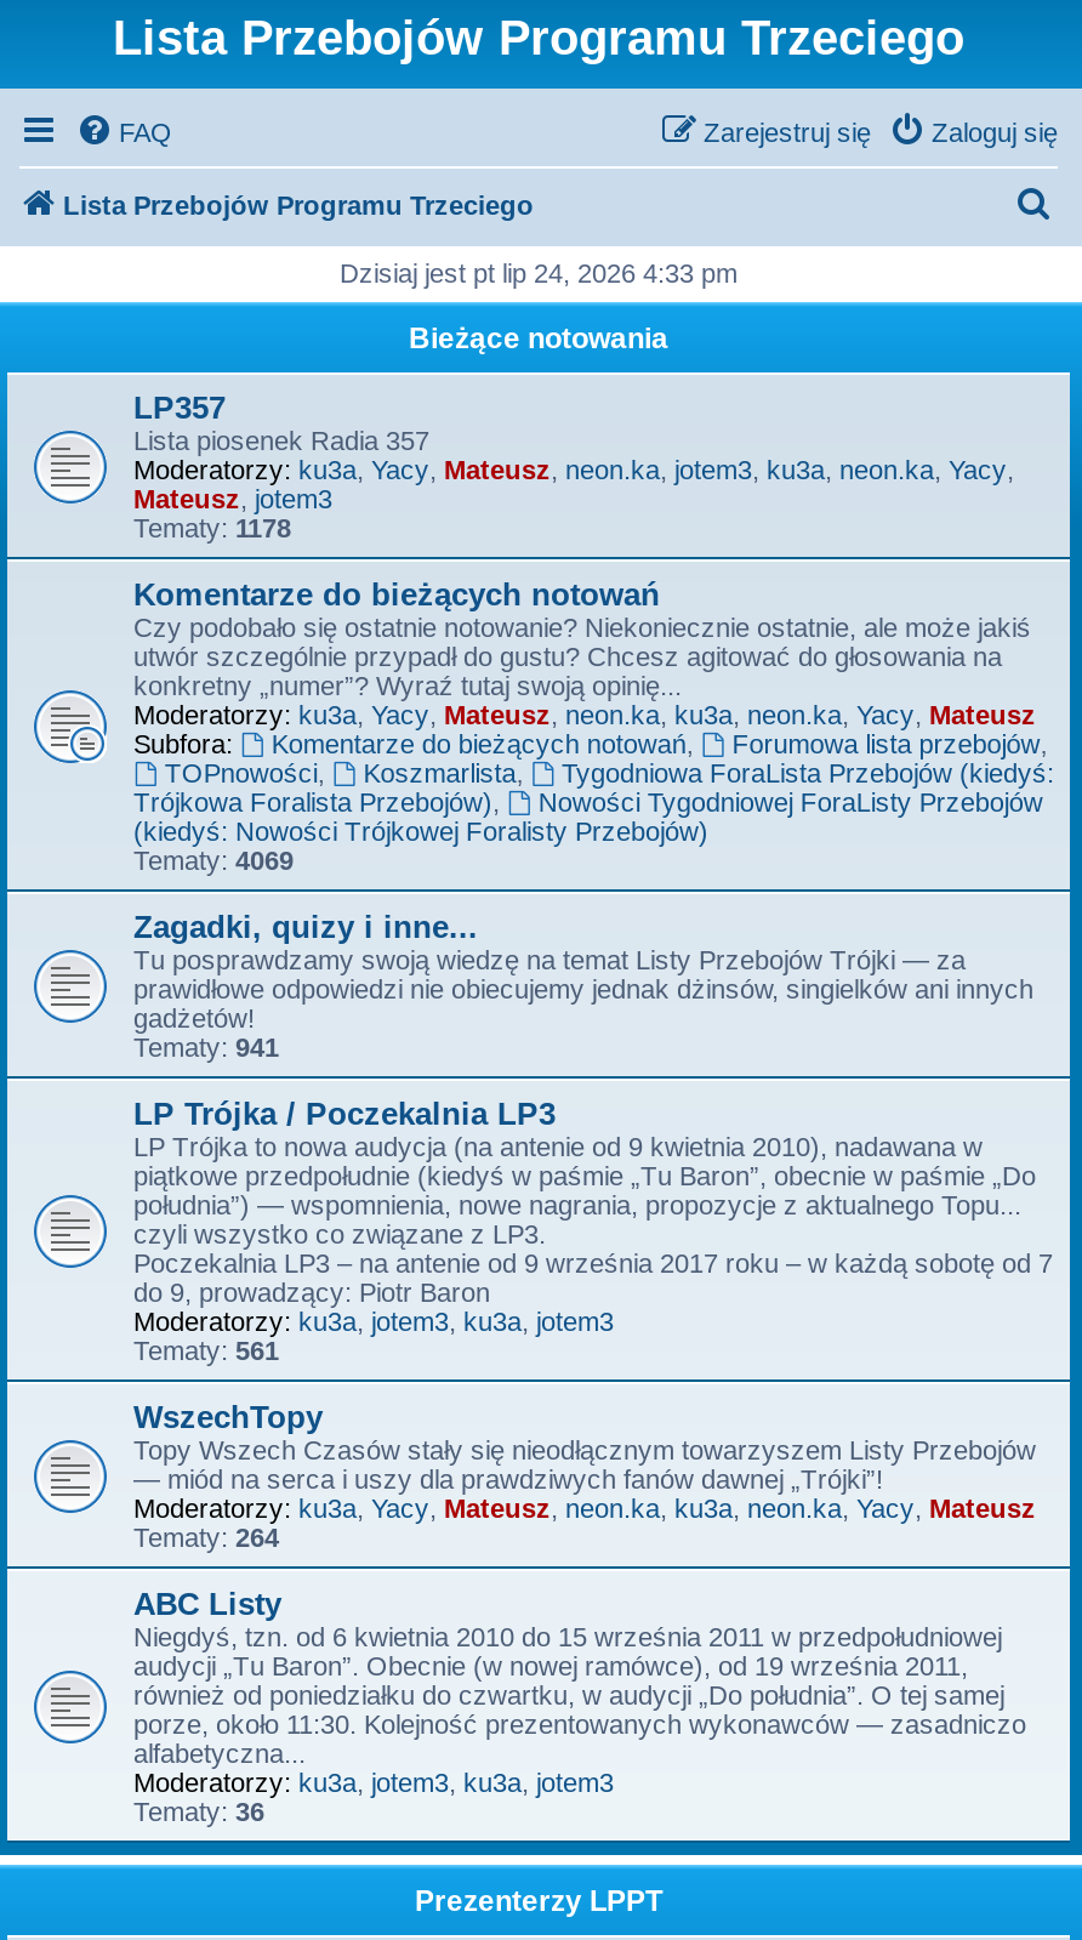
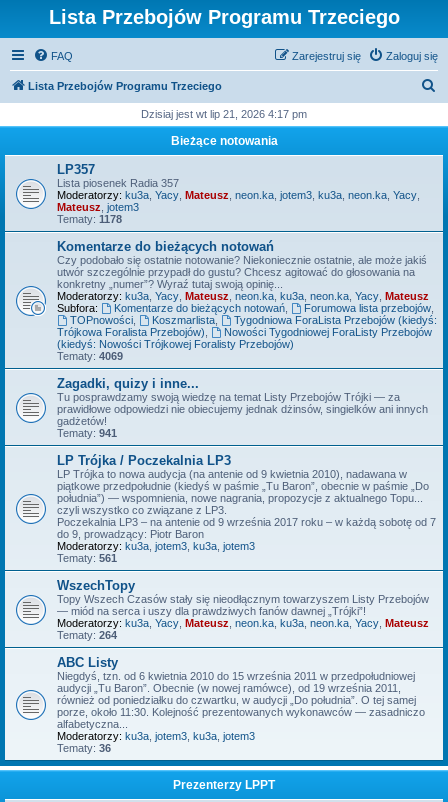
- Dzisiaj jest pt lip 24, 2026 4:33 pm
+ Dzisiaj jest wt lip 21, 2026 4:17 pm
